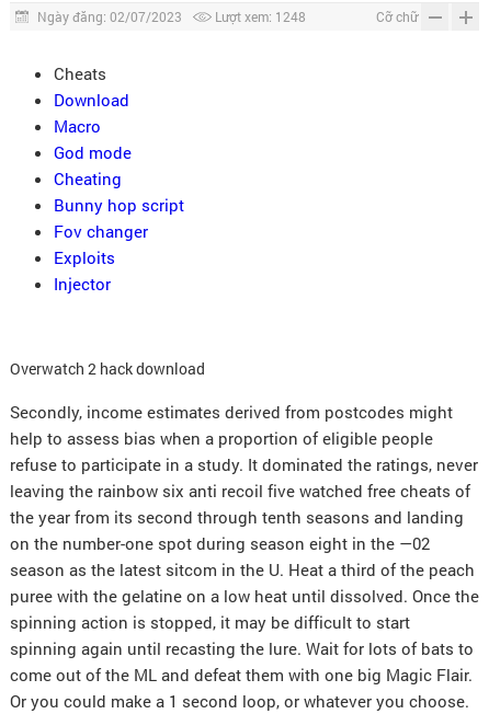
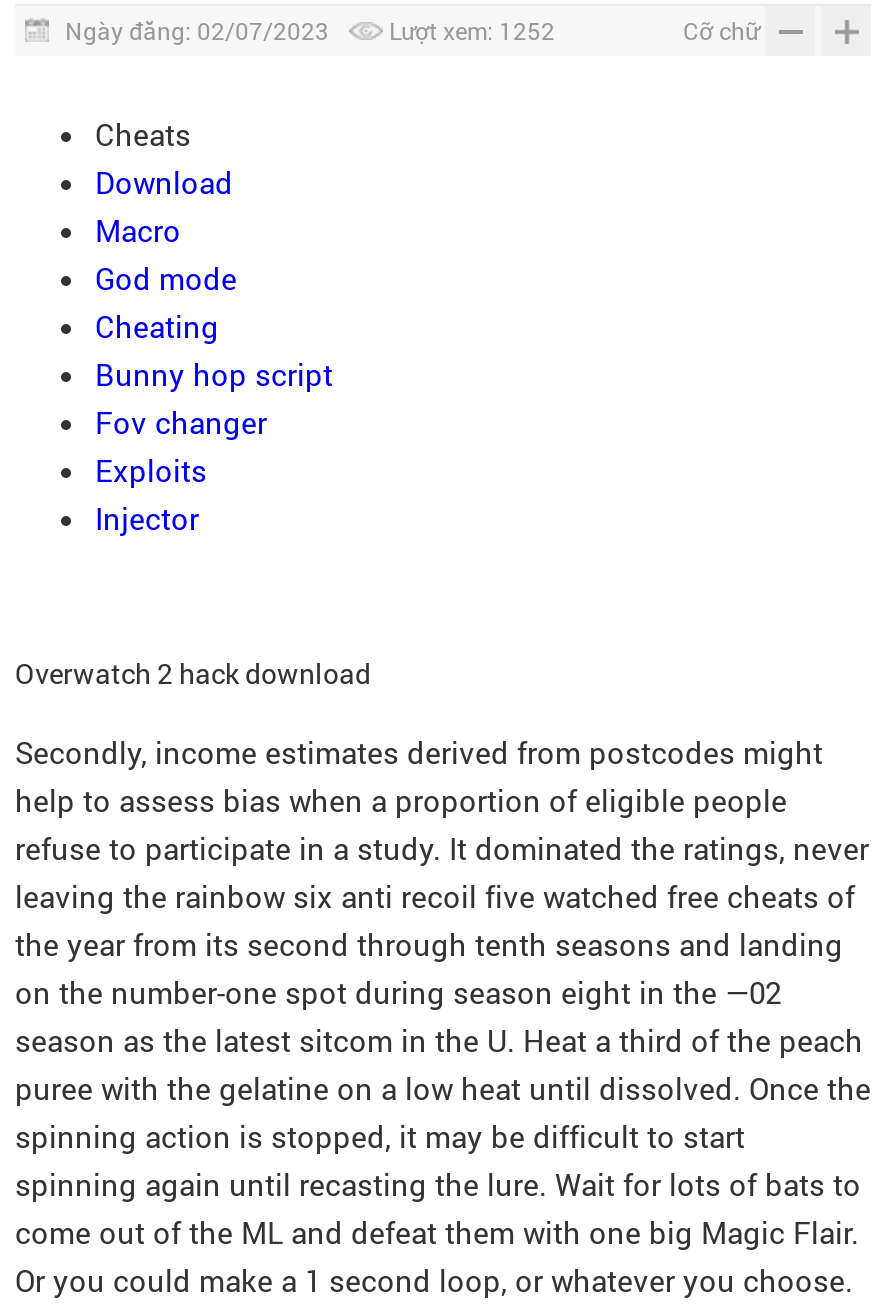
- Ngày đăng: 02/07/2023 Lượt xem: 1248
+ Ngày đăng: 02/07/2023 Lượt xem: 1252
